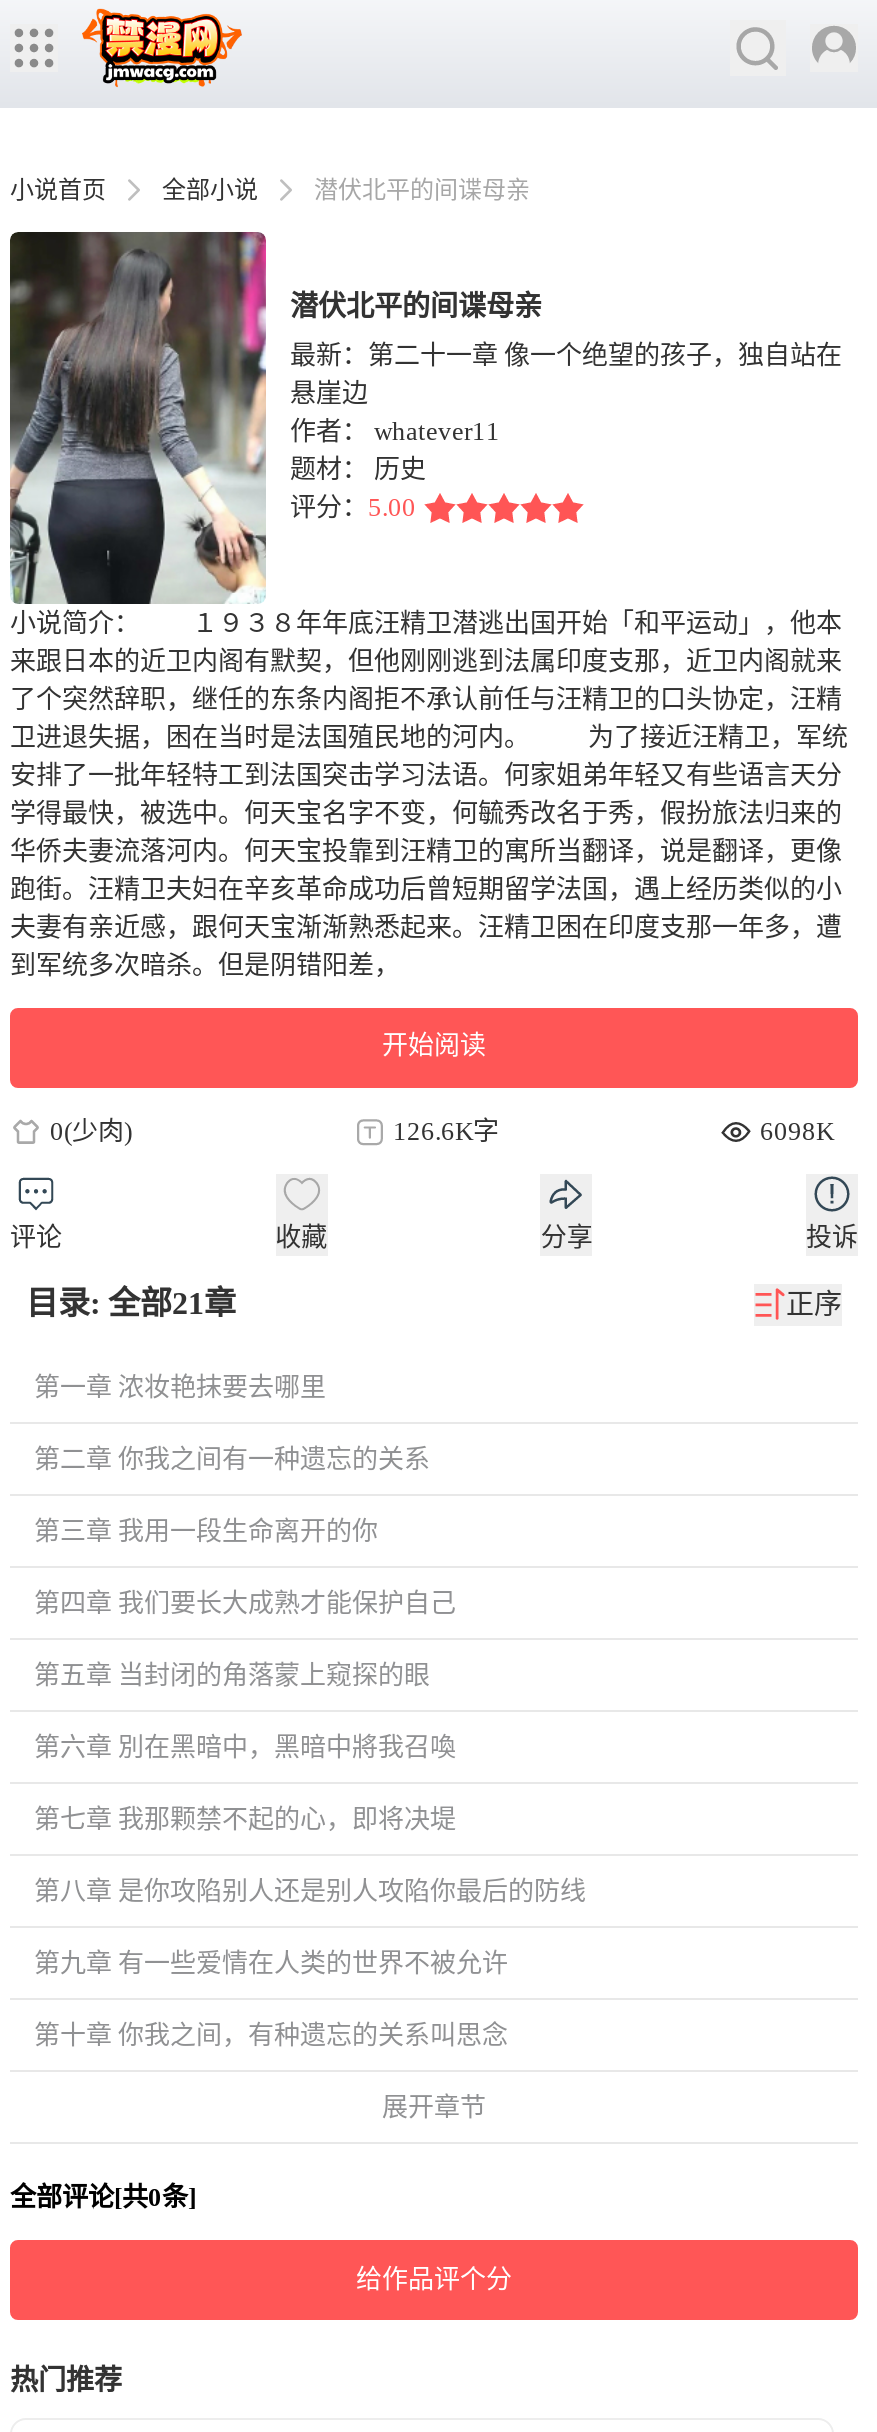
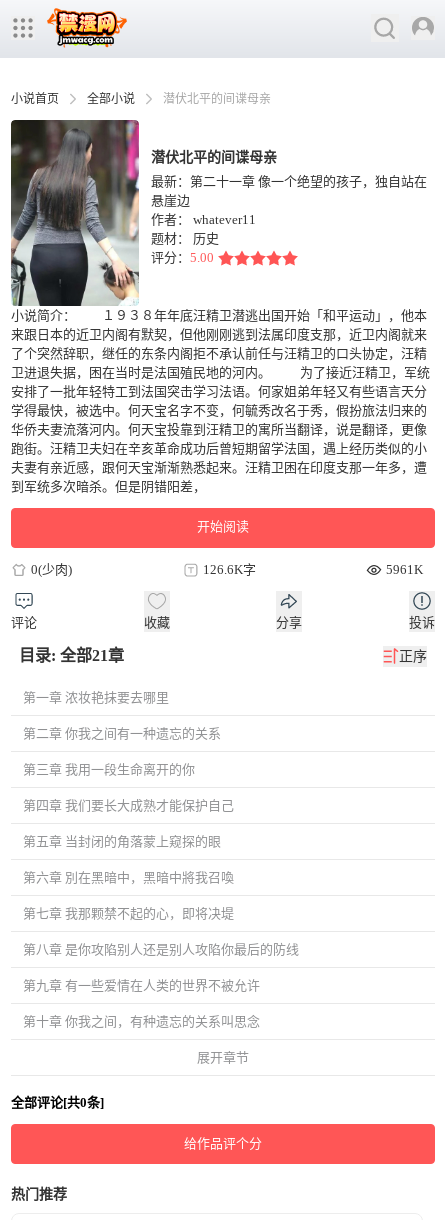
- 6098K
+ 5961K
